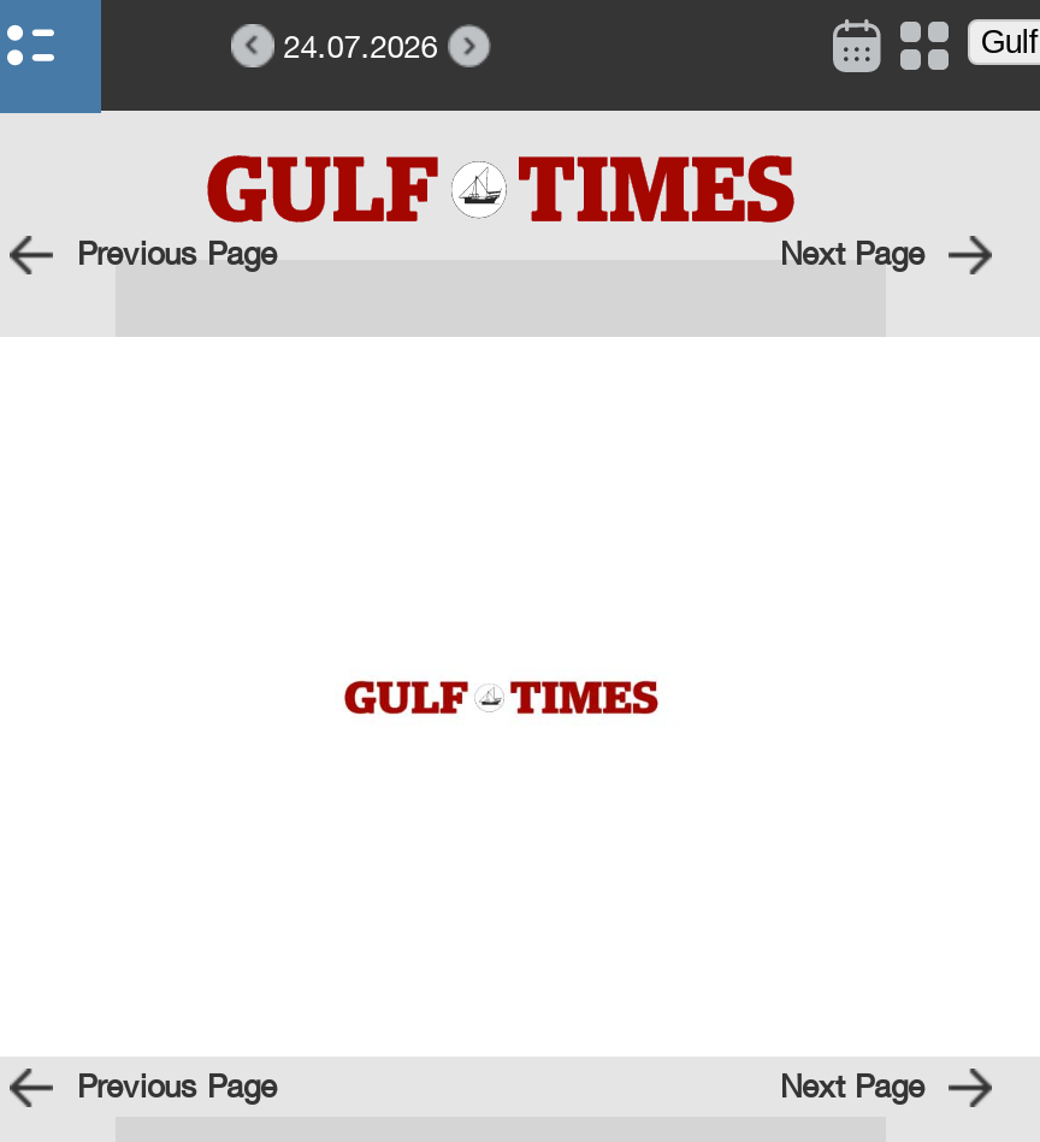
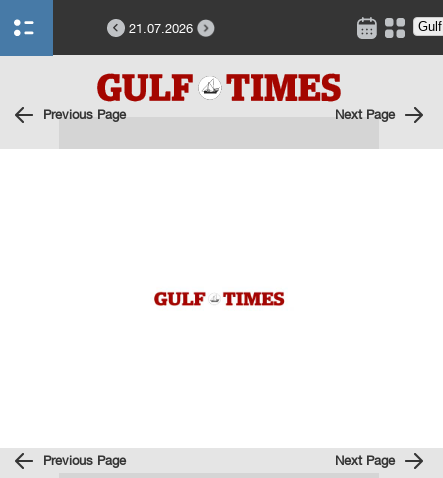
- 24.07.2026
+ 21.07.2026
